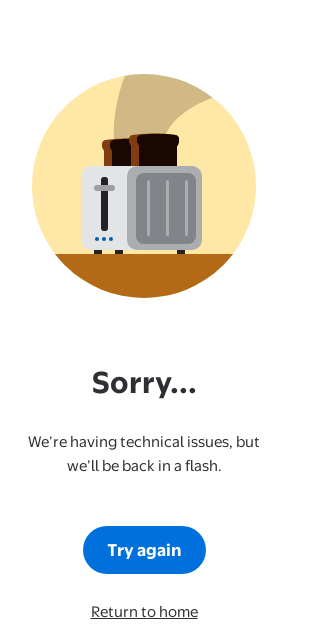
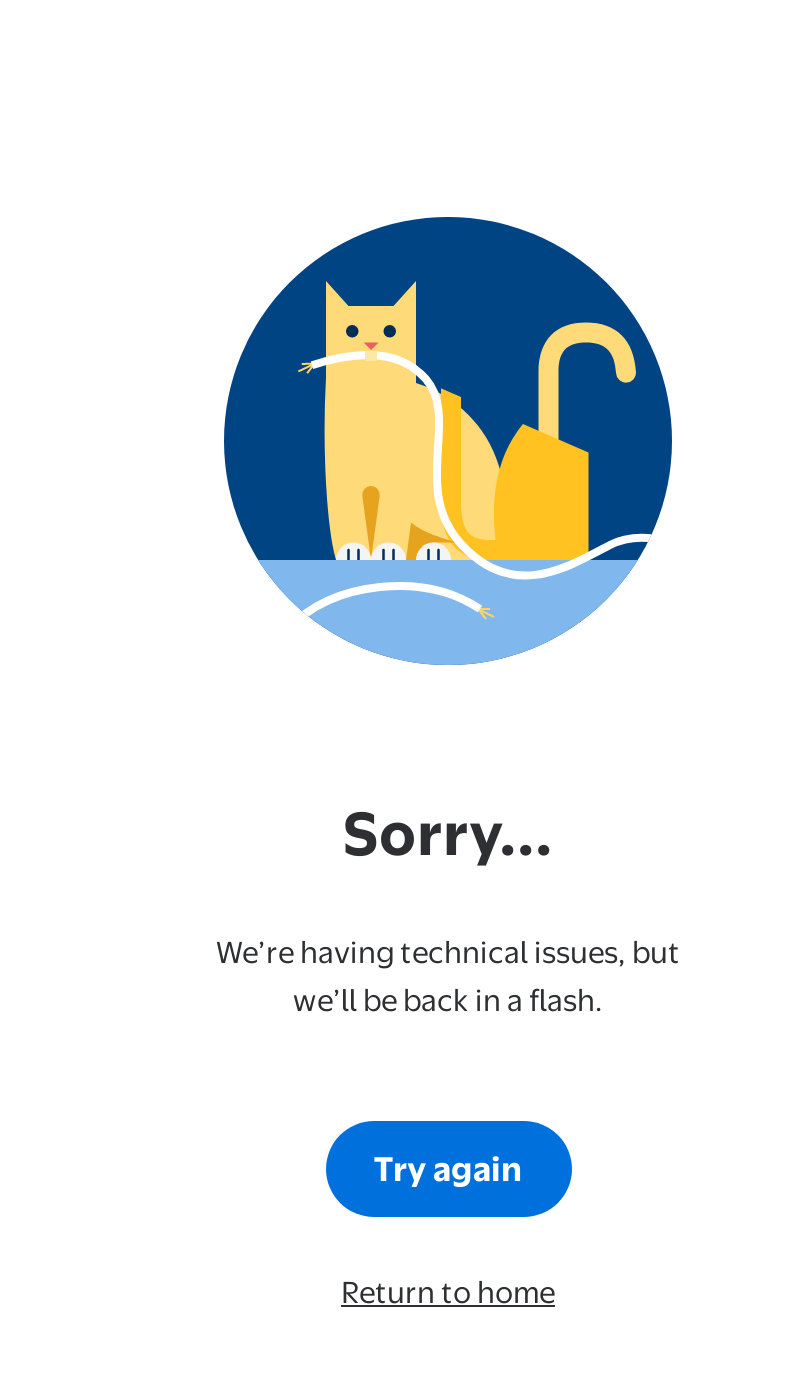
- [image]
+ [image]
